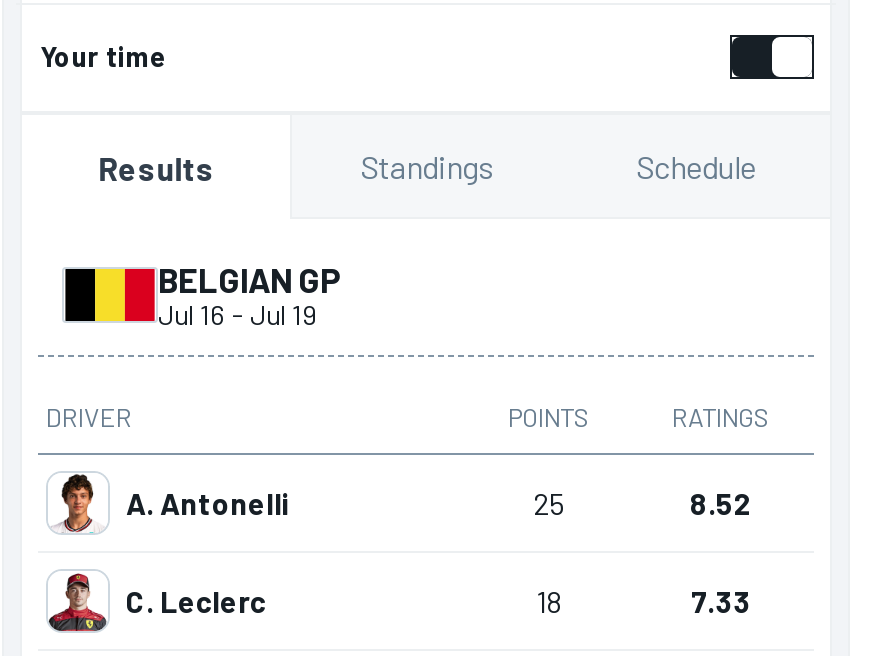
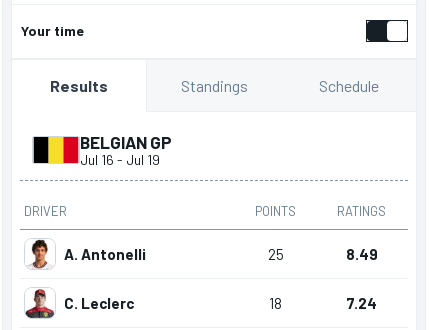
- 8.52
+ 8.49

- 7.33
+ 7.24
